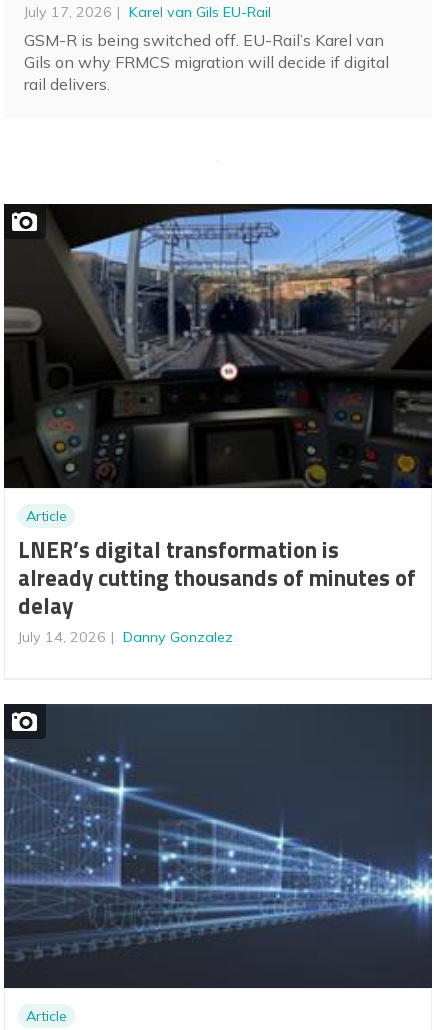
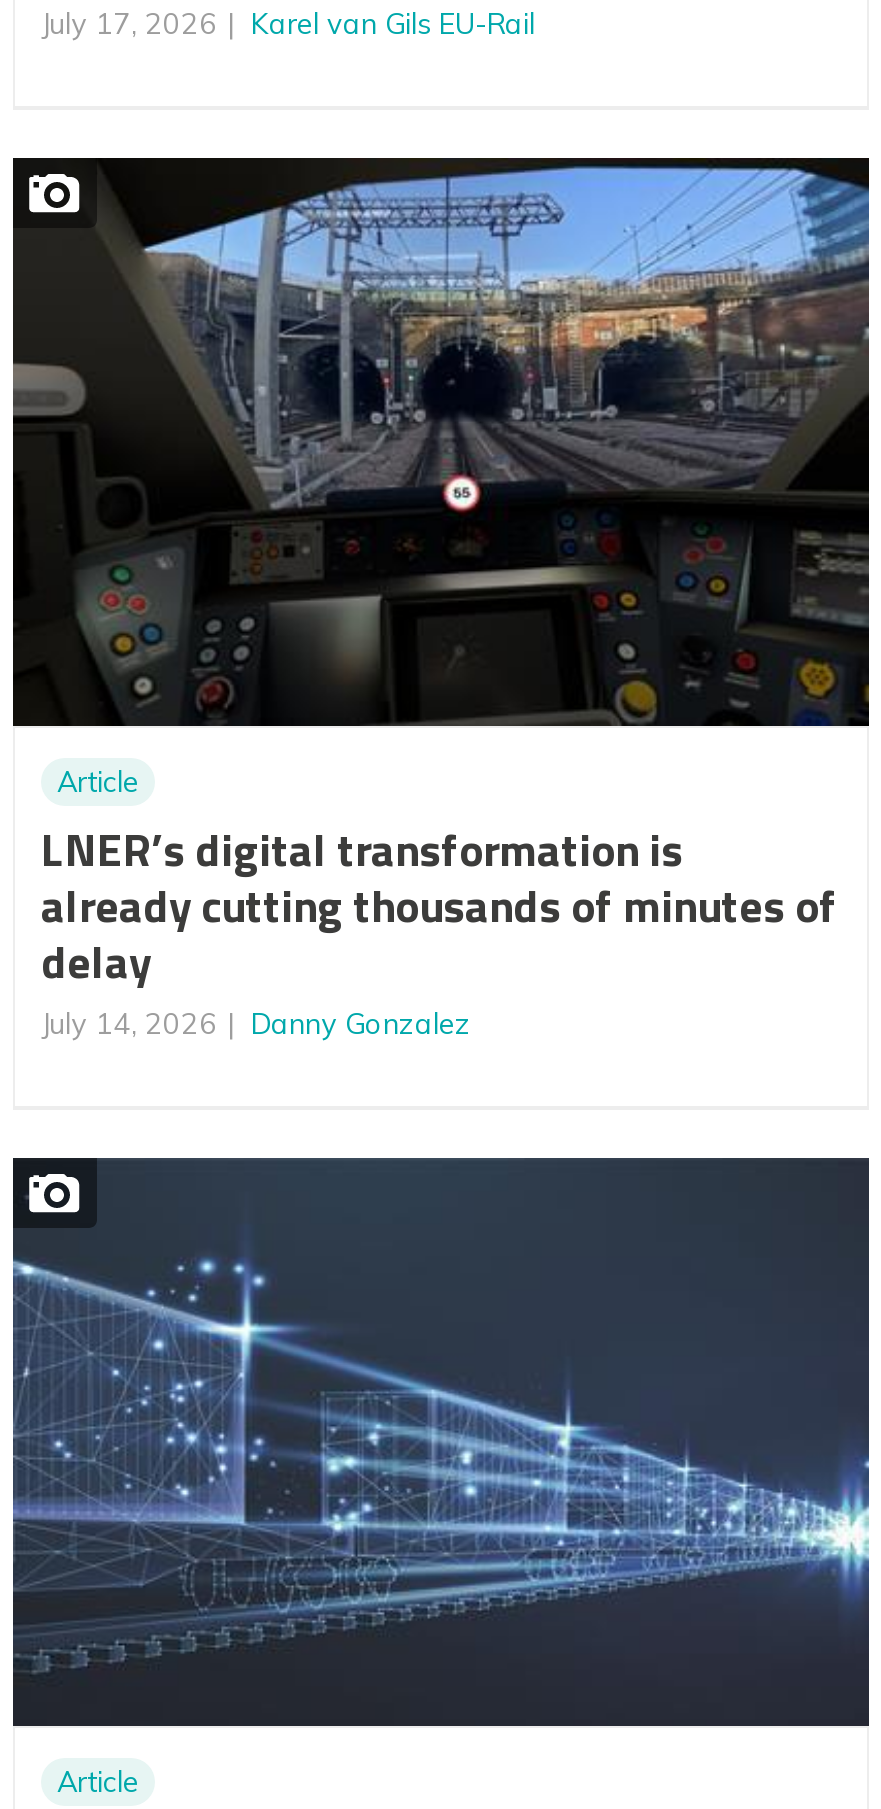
- GSM-R is being switched off. EU-Rail’s Karel van
- Gils on why FRMCS migration will decide if digital
- rail delivers.
